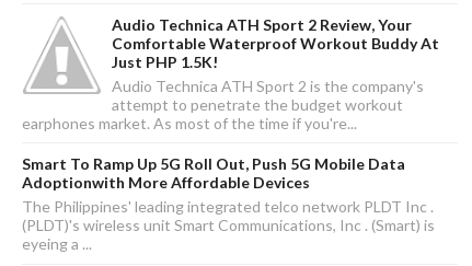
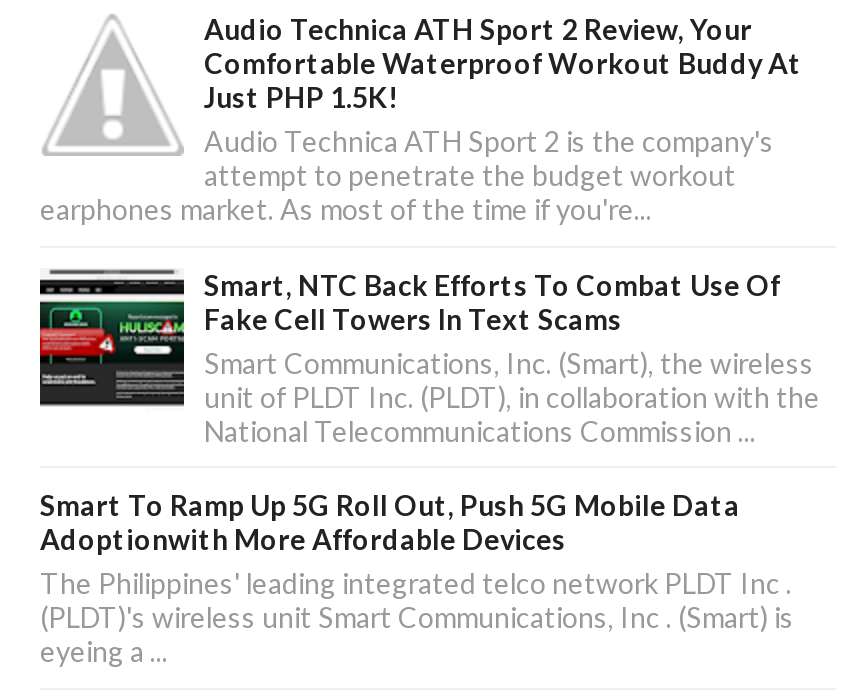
+ [image]
+ Smart, NTC Back Efforts To Combat Use Of
+ Fake Cell Towers In Text Scams
+ Smart Communications, Inc. (Smart), the wireless
+ unit of PLDT Inc. (PLDT), in collaboration with the
+ National Telecommunications Commission ...
